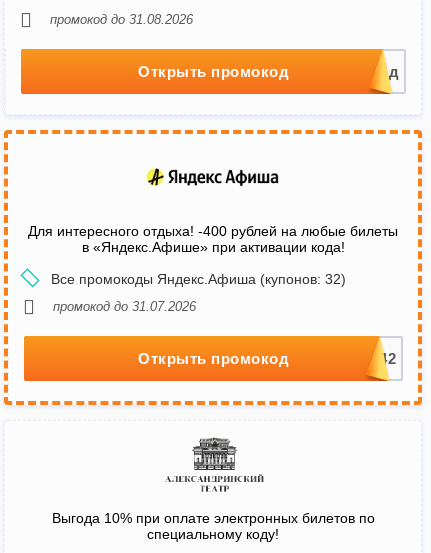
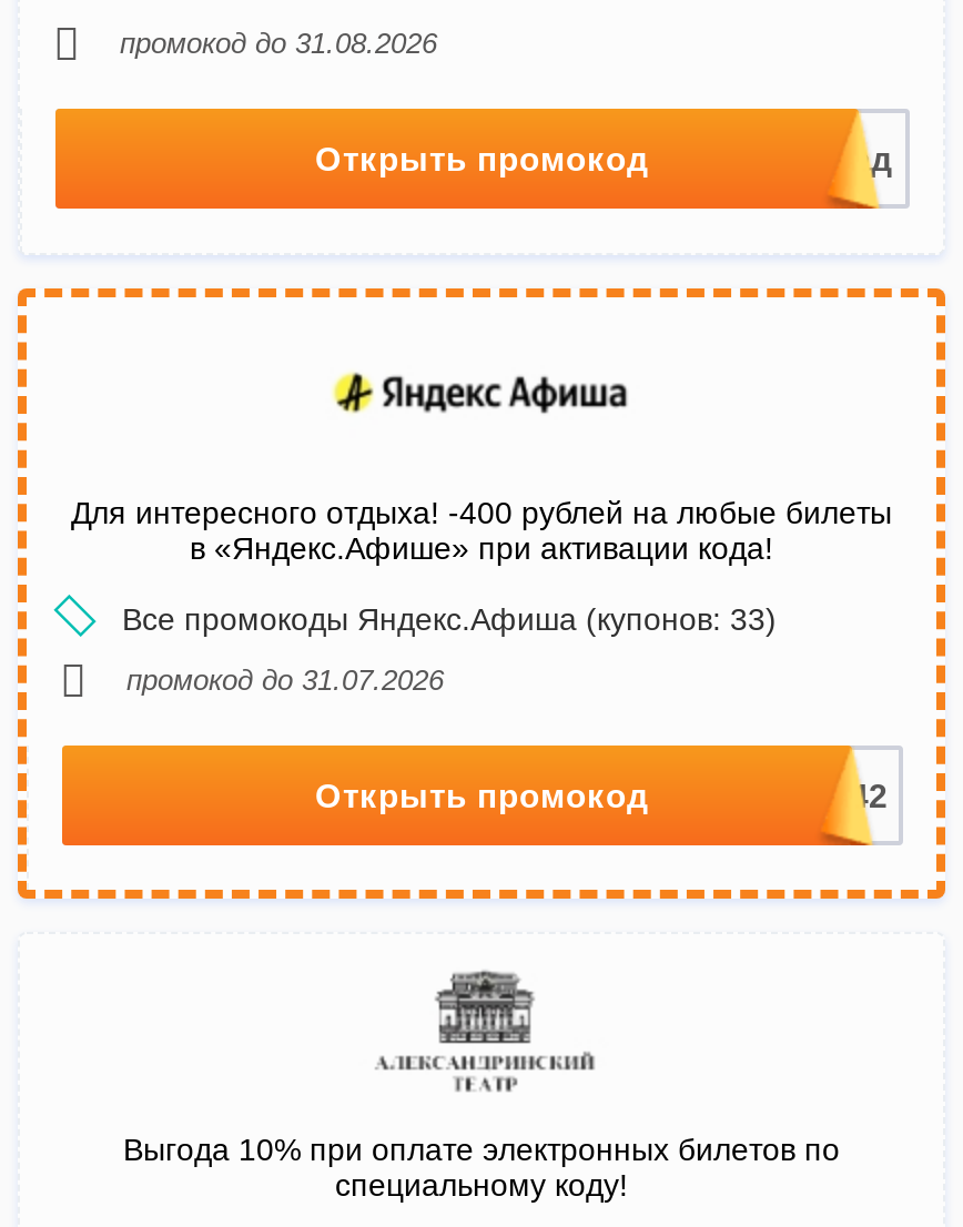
- Все промокоды Яндекс.Афиша (купонов: 32)
+ Все промокоды Яндекс.Афиша (купонов: 33)
